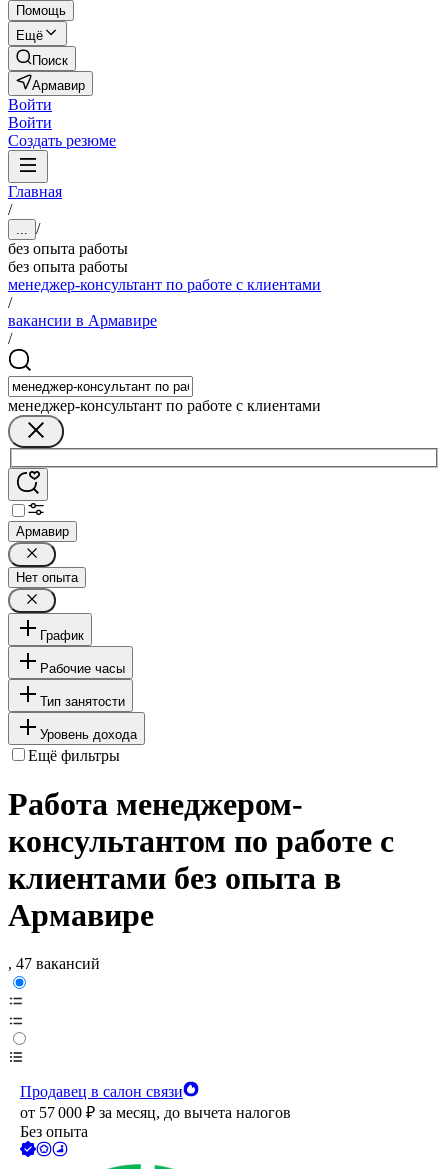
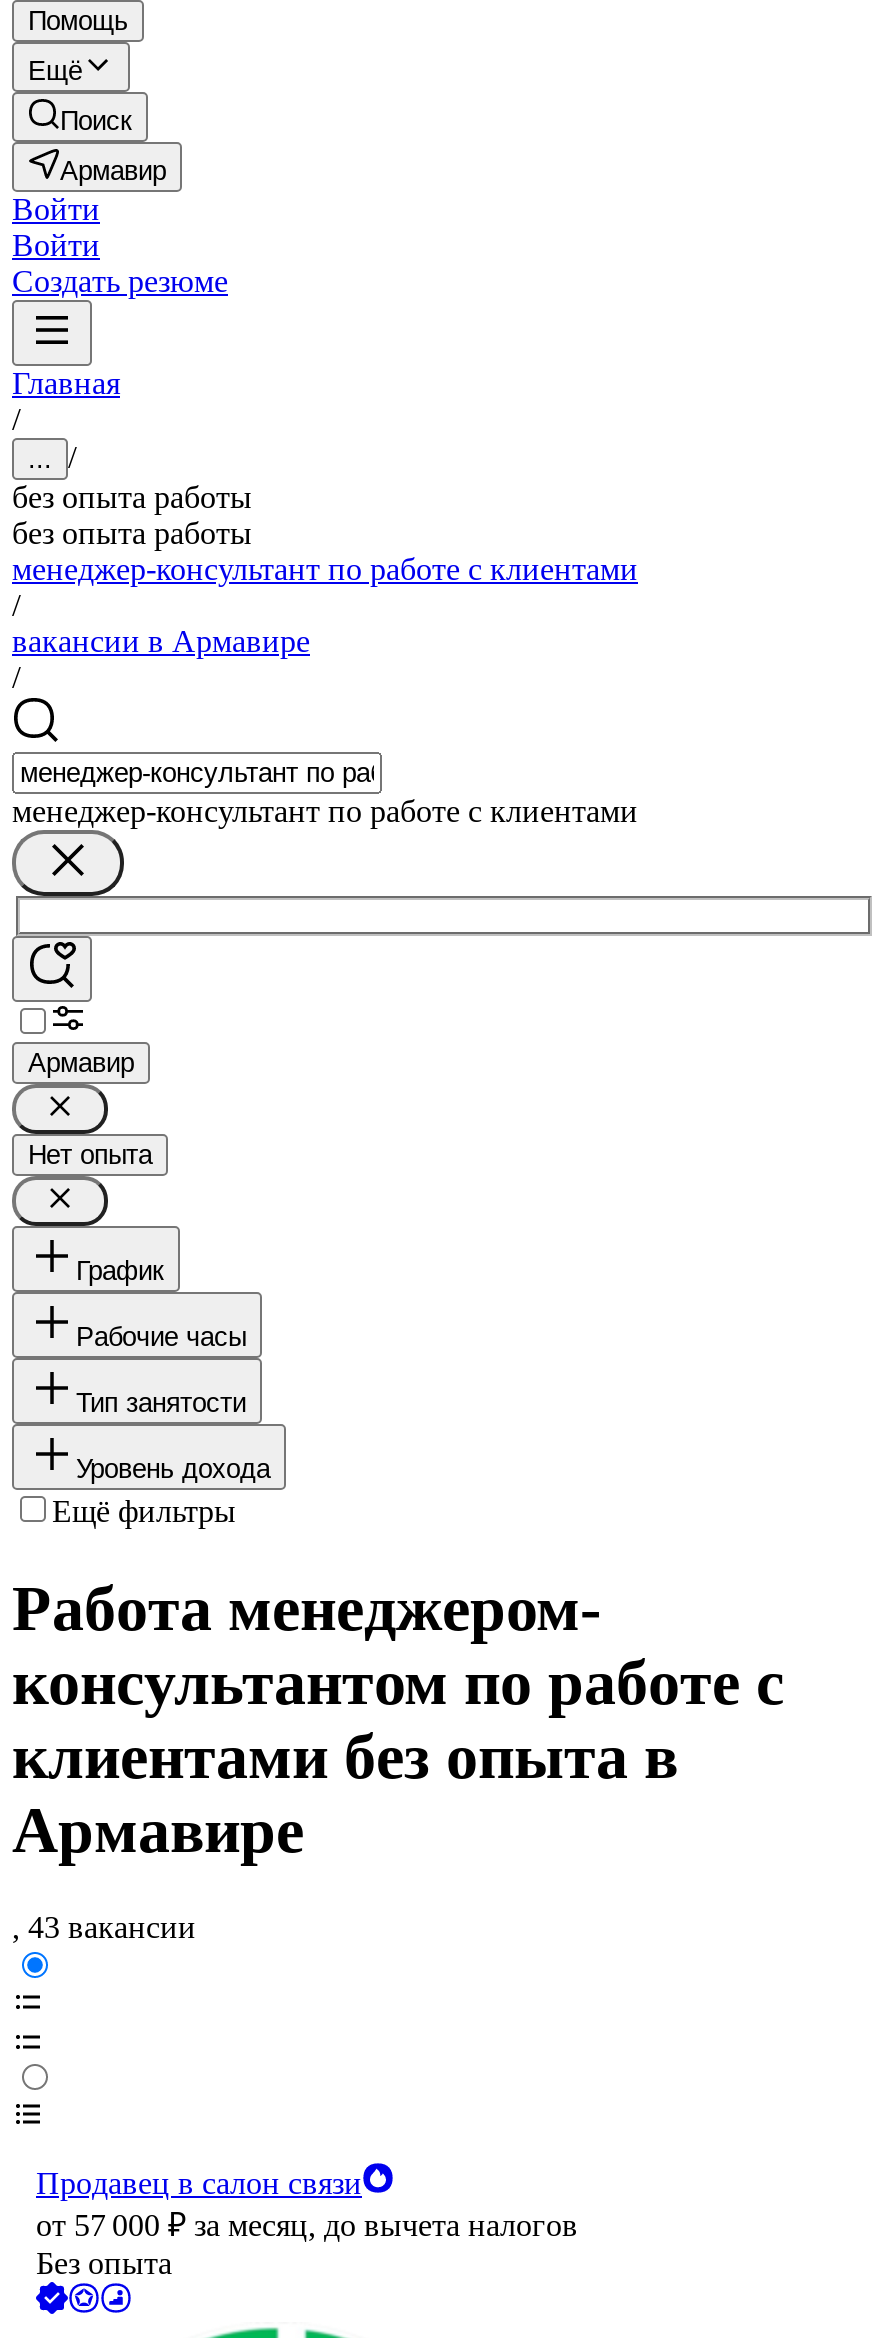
- , 47 вакансий
+ , 43 вакансии
